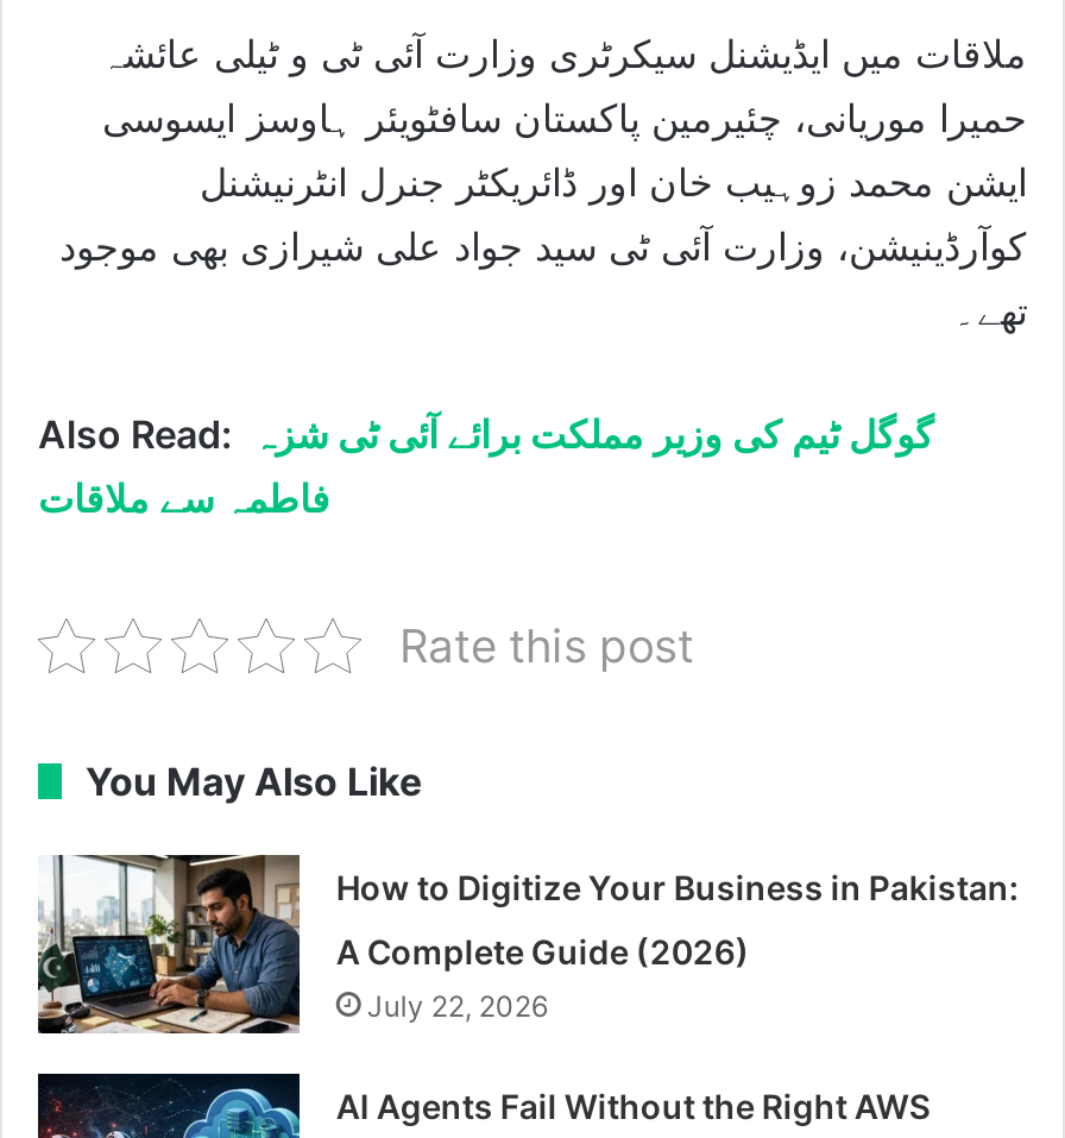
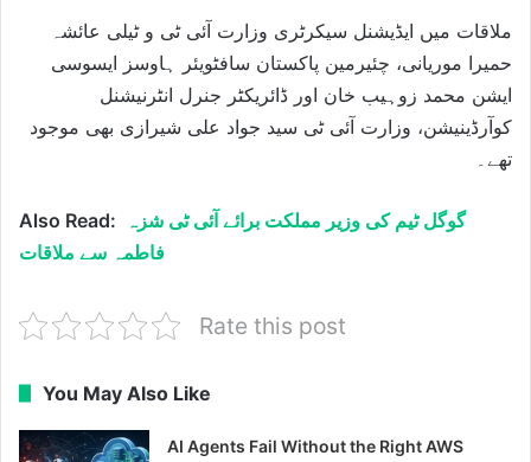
- [image]
- How to Digitize Your Business in Pakistan:
- A Complete Guide (2026)
- July 22, 2026
